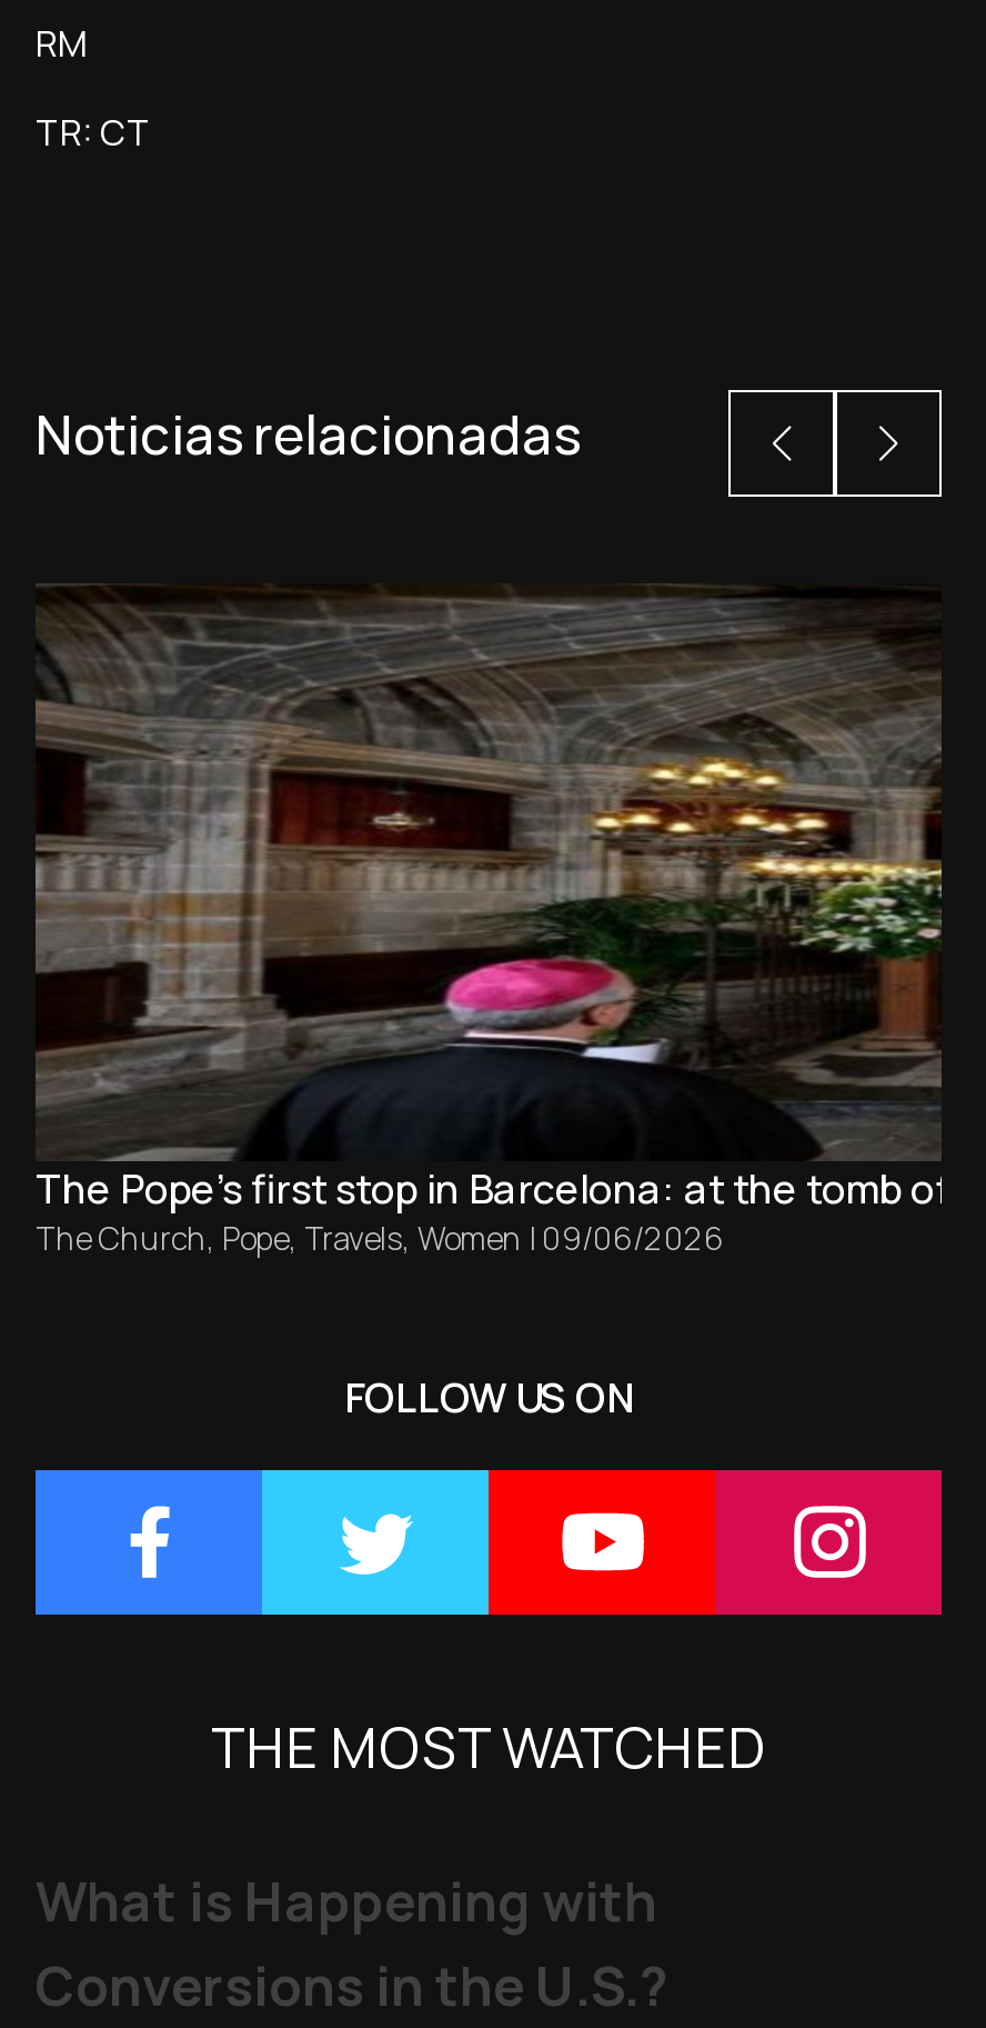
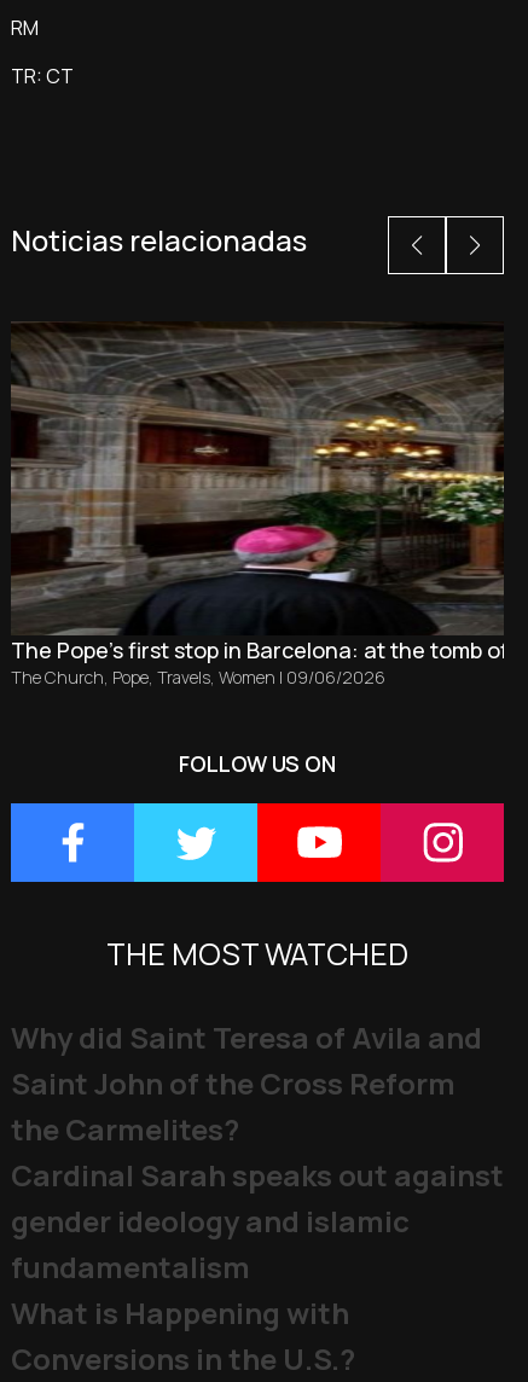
+ Why did Saint Teresa of Avila and
+ Saint John of the Cross Reform
+ the Carmelites?
+ Cardinal Sarah speaks out against
+ gender ideology and islamic
+ fundamentalism
